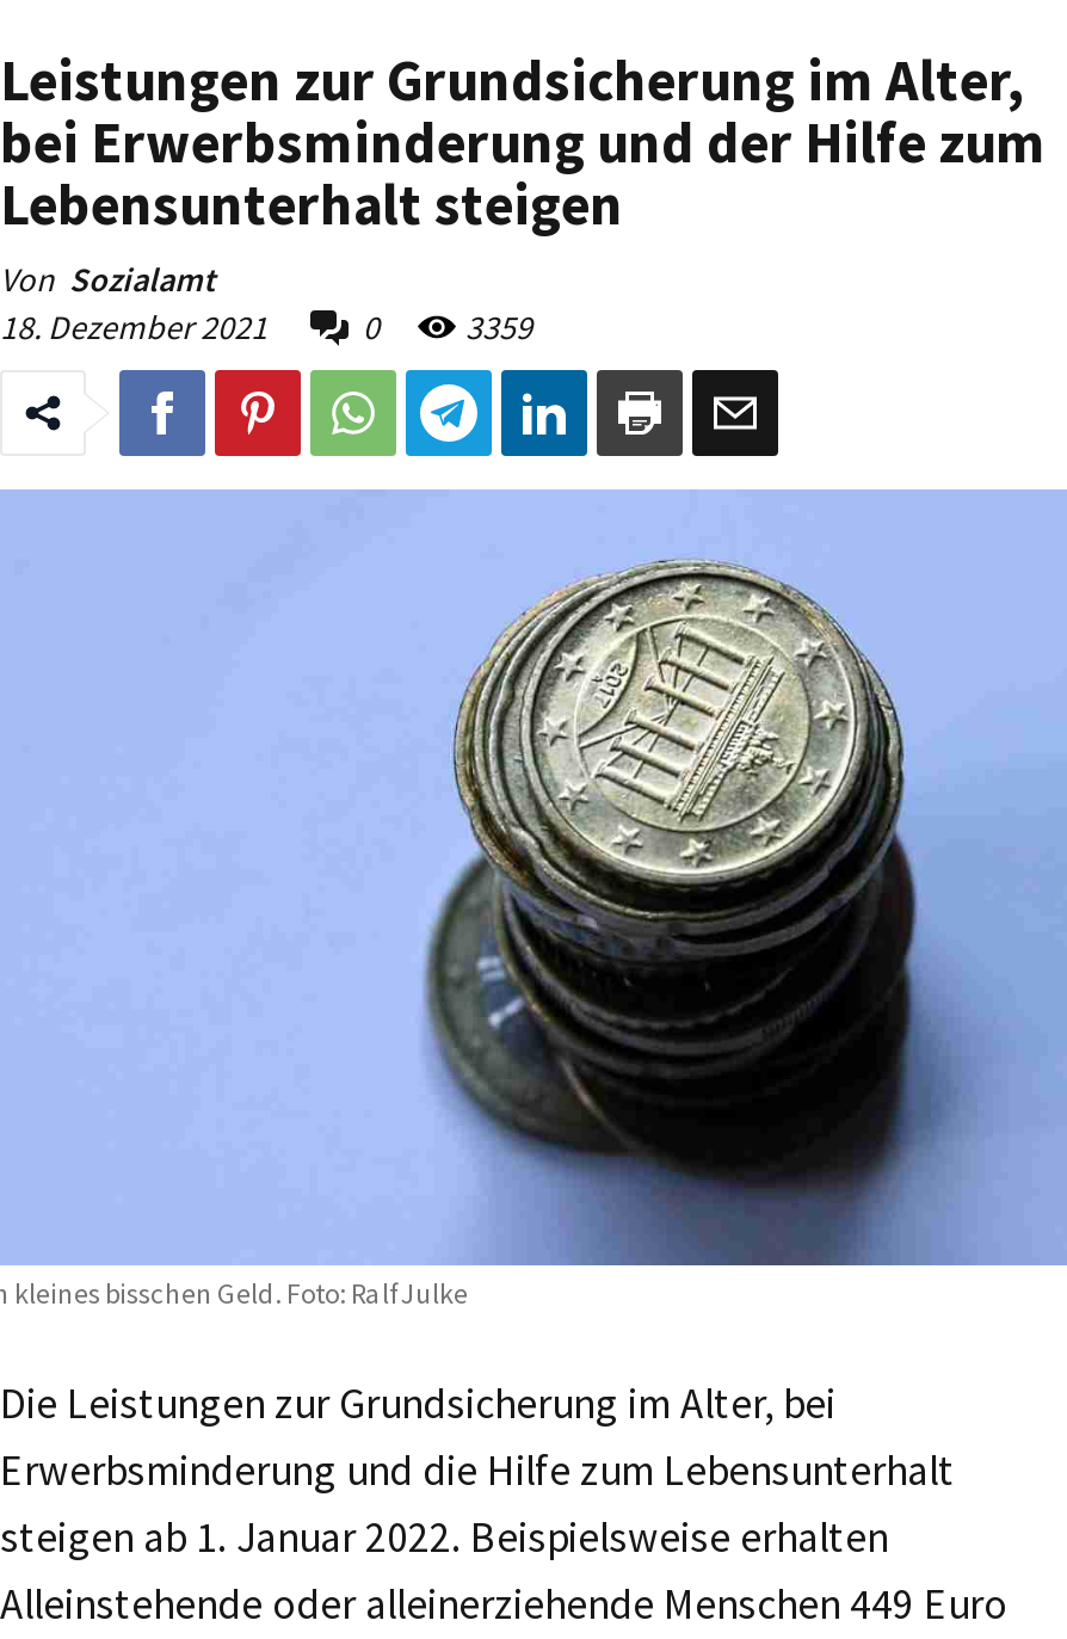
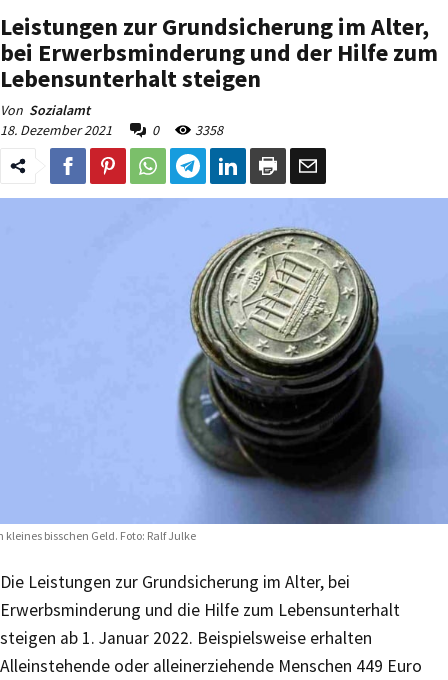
- 0 3359
+ 0 3358
